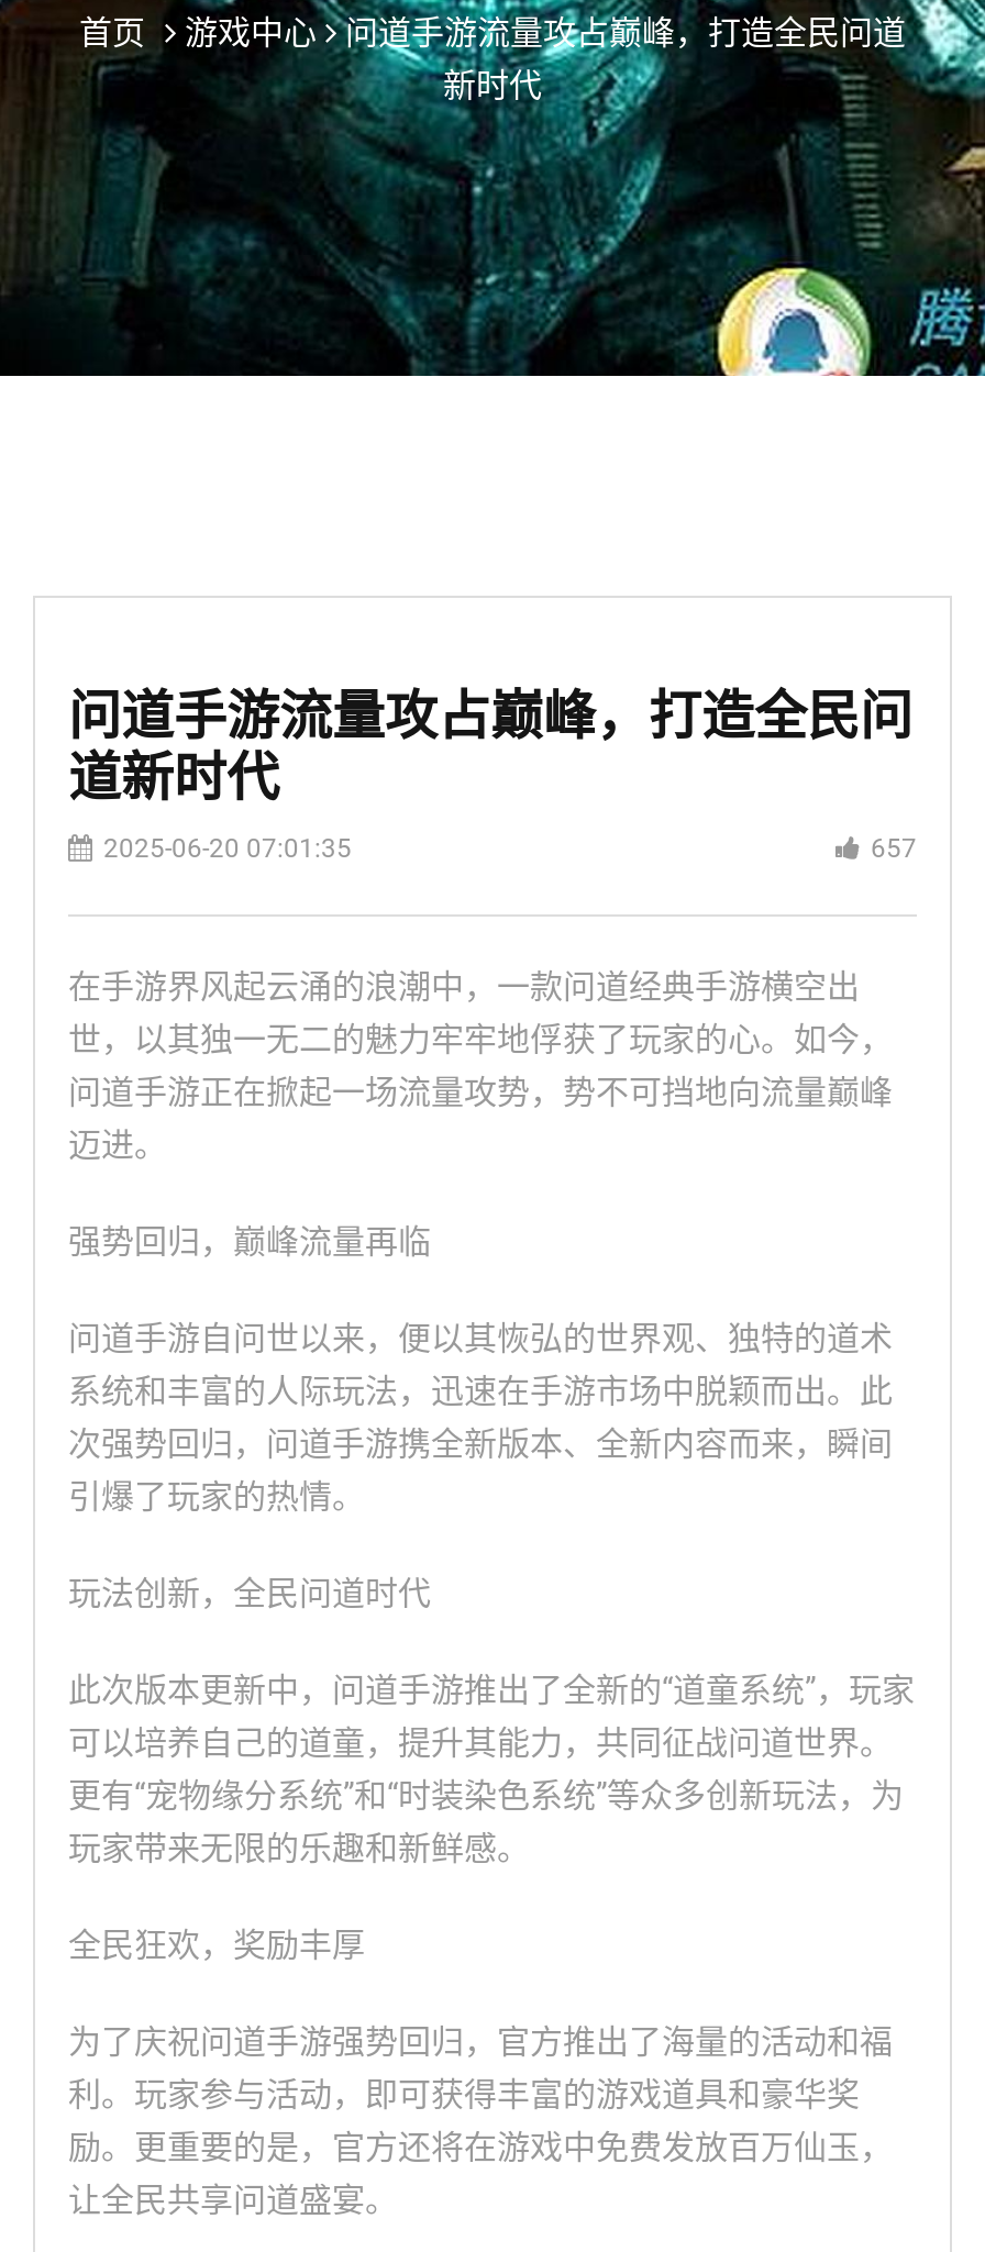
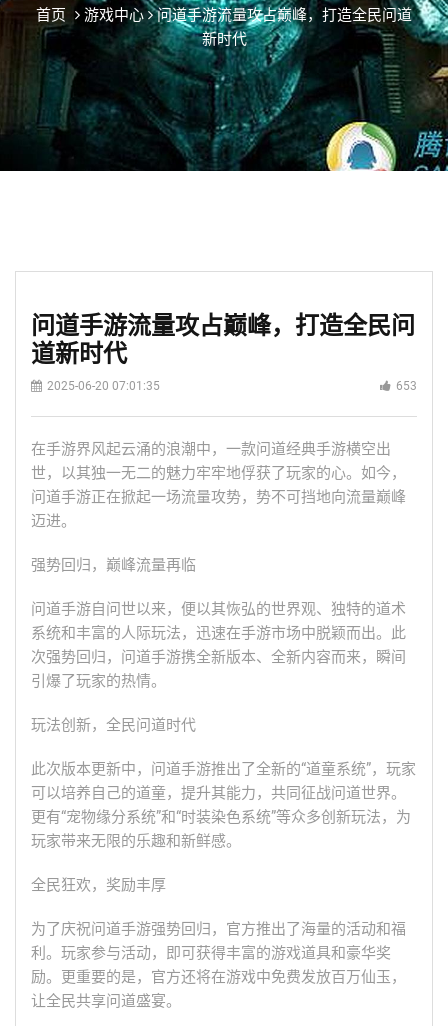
- 657
+ 653
